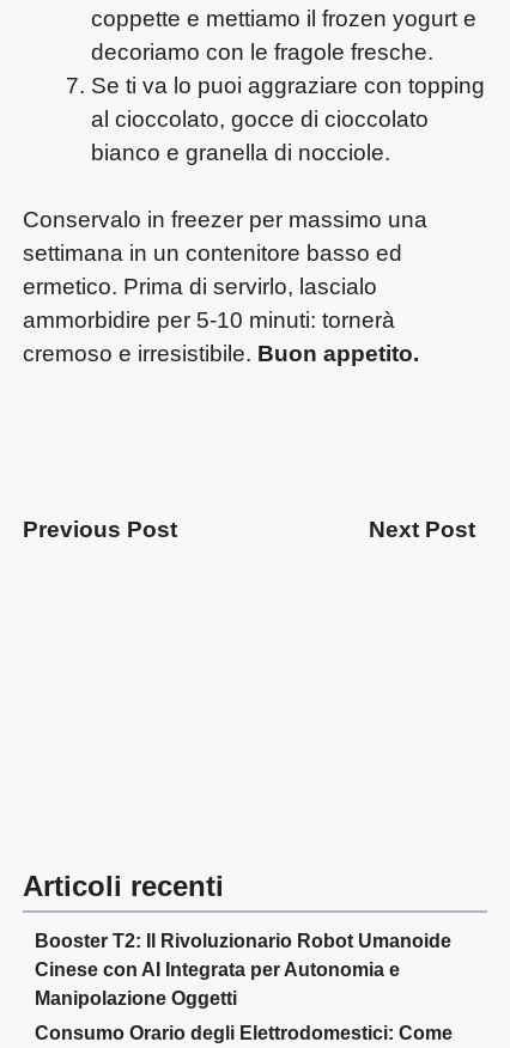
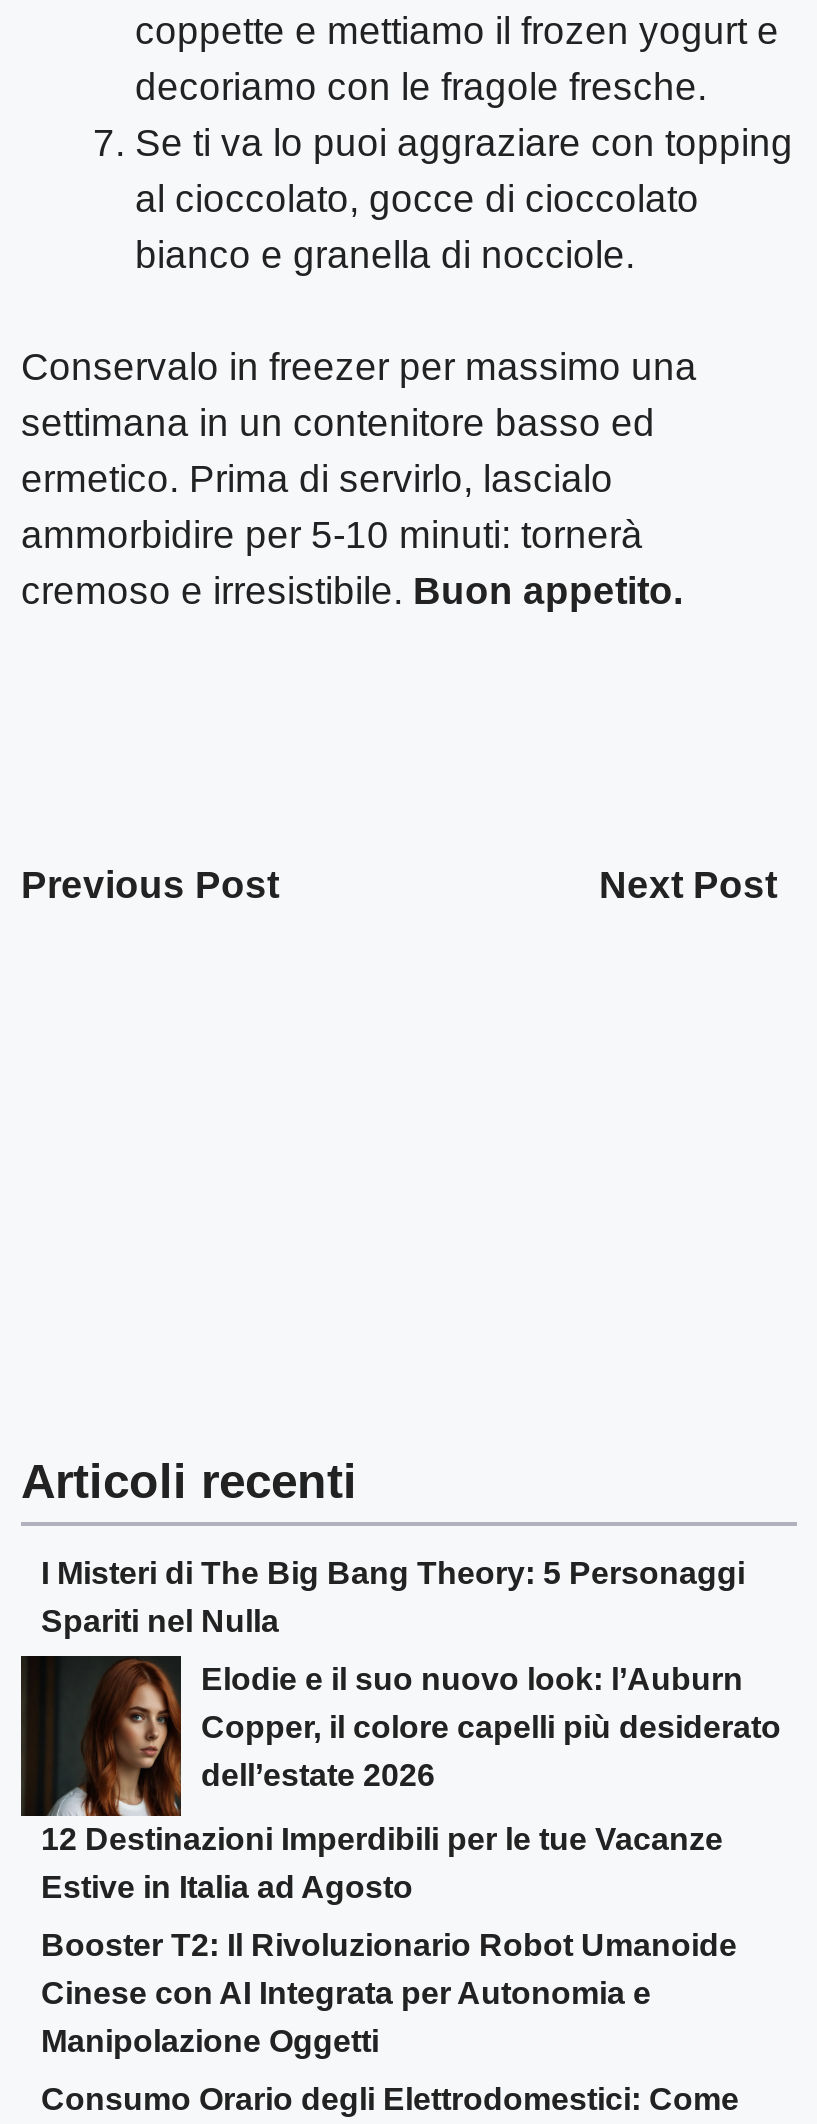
+ [image]
+ I Misteri di The Big Bang Theory: 5 Personaggi
+ Spariti nel Nulla
+ Elodie e il suo nuovo look: l’Auburn
+ Copper, il colore capelli più desiderato
+ dell’estate 2026
+ 12 Destinazioni Imperdibili per le tue Vacanze
+ Estive in Italia ad Agosto
